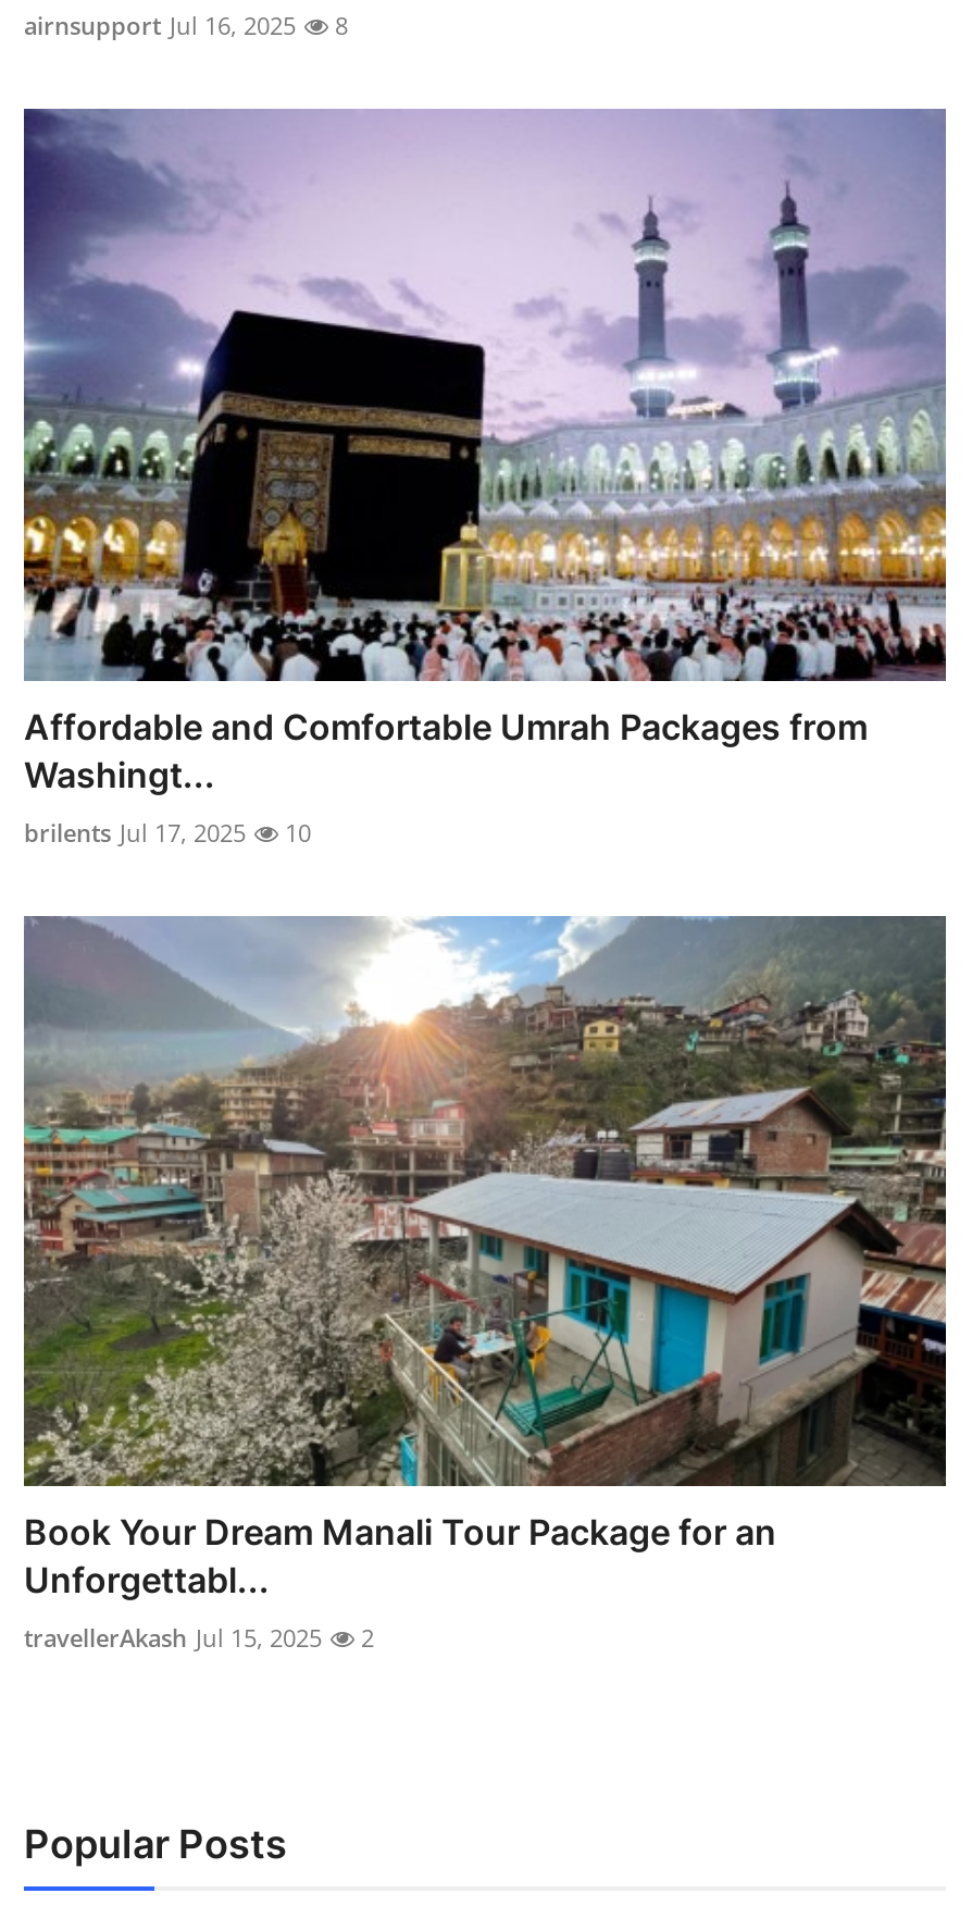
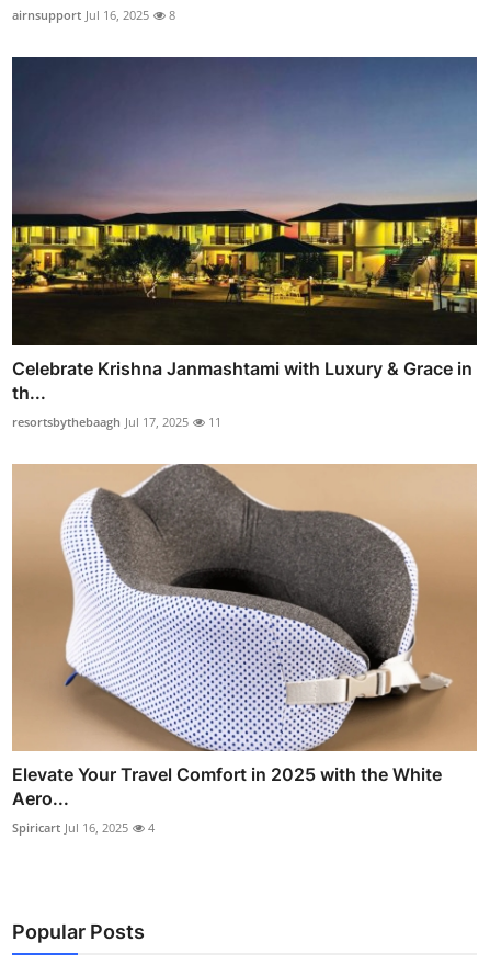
- [image]
- Affordable and Comfortable Umrah Packages from
- Washingt...
- brilents Jul 17, 2025
- 10
+ [image]
+ Celebrate Krishna Janmashtami with Luxury & Grace in
+ th...
+ resortsbythebaagh Jul 17, 2025
+ 11

- [image]
- Book Your Dream Manali Tour Package for an
- Unforgettabl...
- travellerAkash Jul 15, 2025
- 2
+ [image]
+ Elevate Your Travel Comfort in 2025 with the White
+ Aero...
+ Spiricart Jul 16, 2025
+ 4
